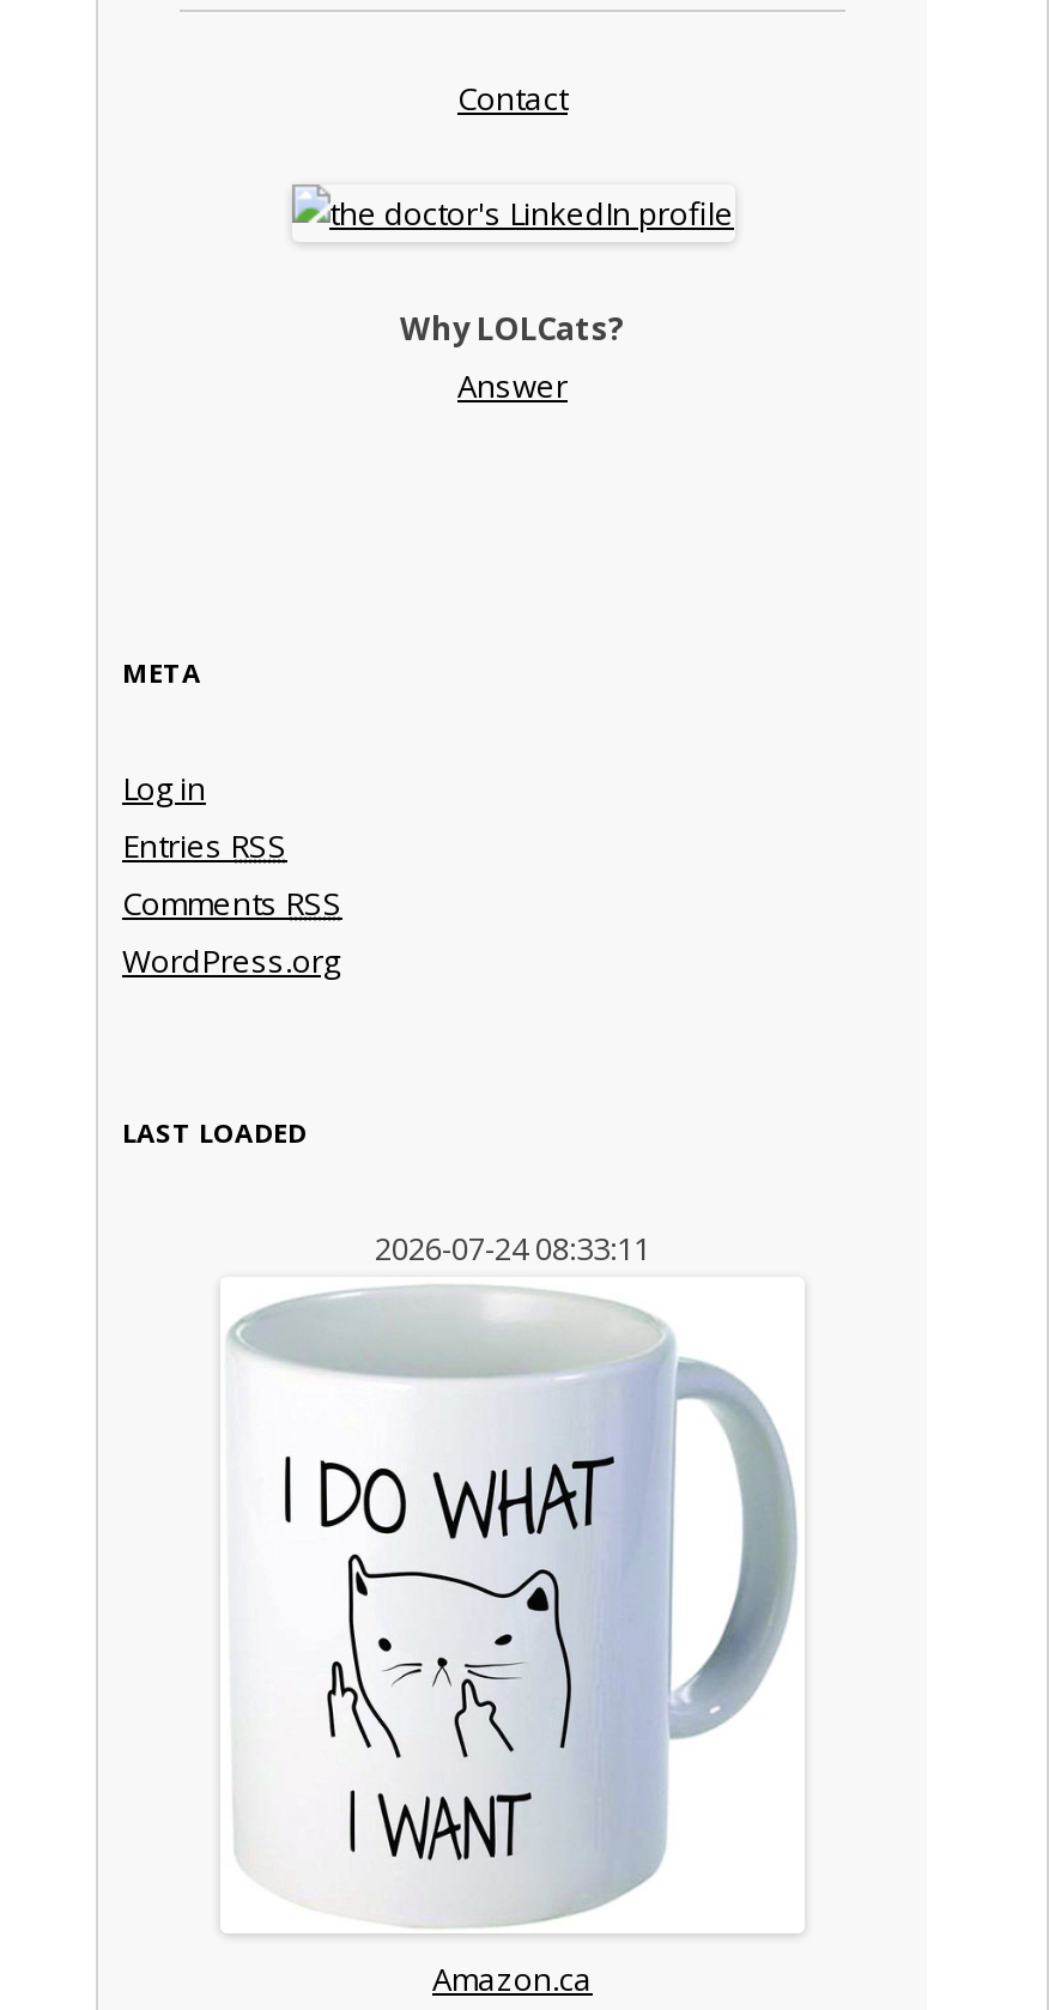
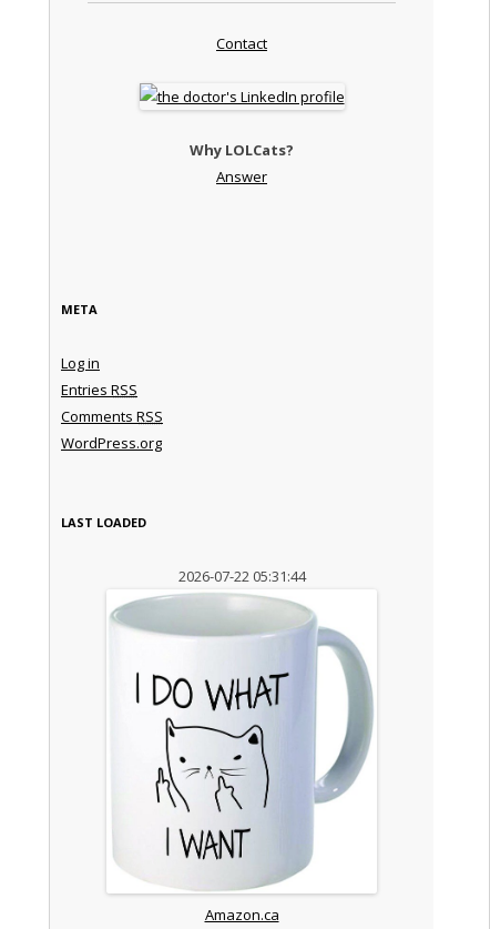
- 2026-07-24 08:33:11
+ 2026-07-22 05:31:44
